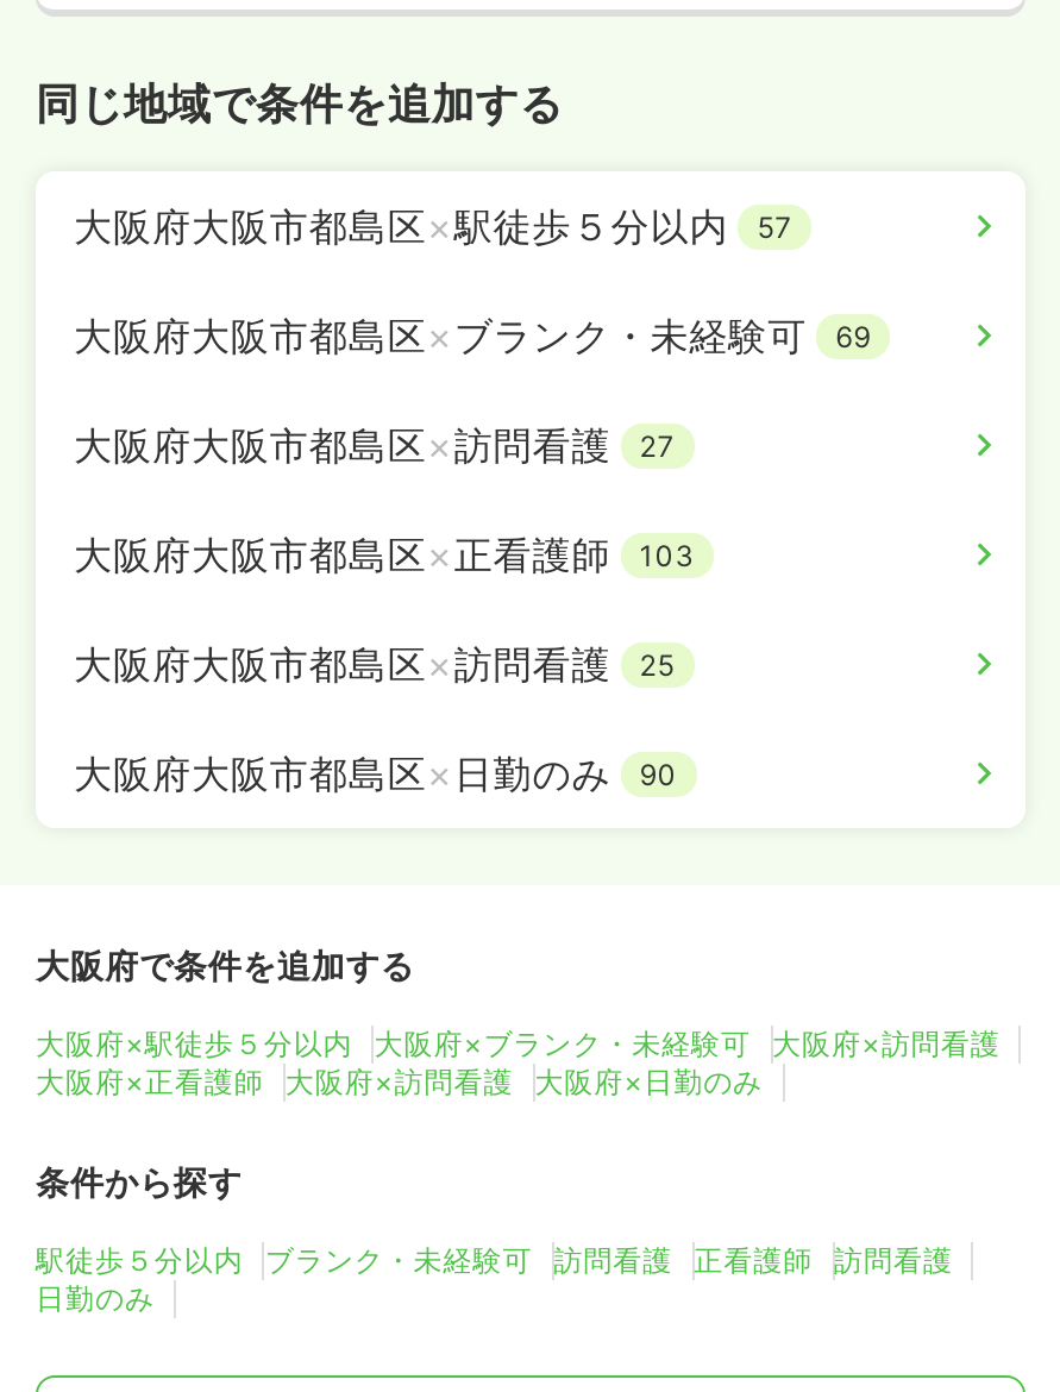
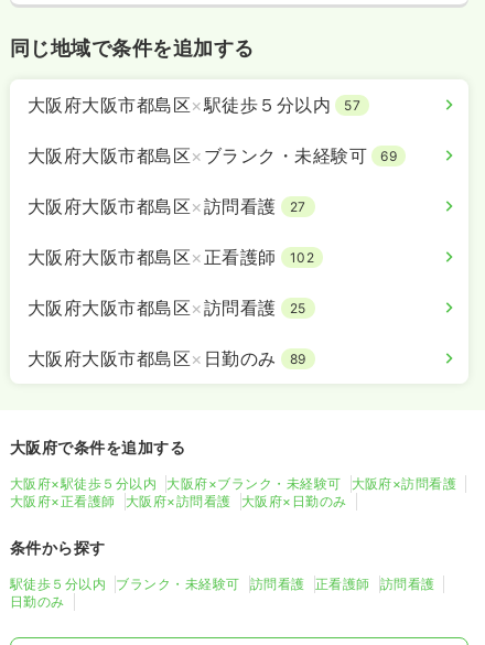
- 大阪府大阪市都島区×正看護師 103
+ 大阪府大阪市都島区×正看護師 102

- 大阪府大阪市都島区×日勤のみ 90
+ 大阪府大阪市都島区×日勤のみ 89
